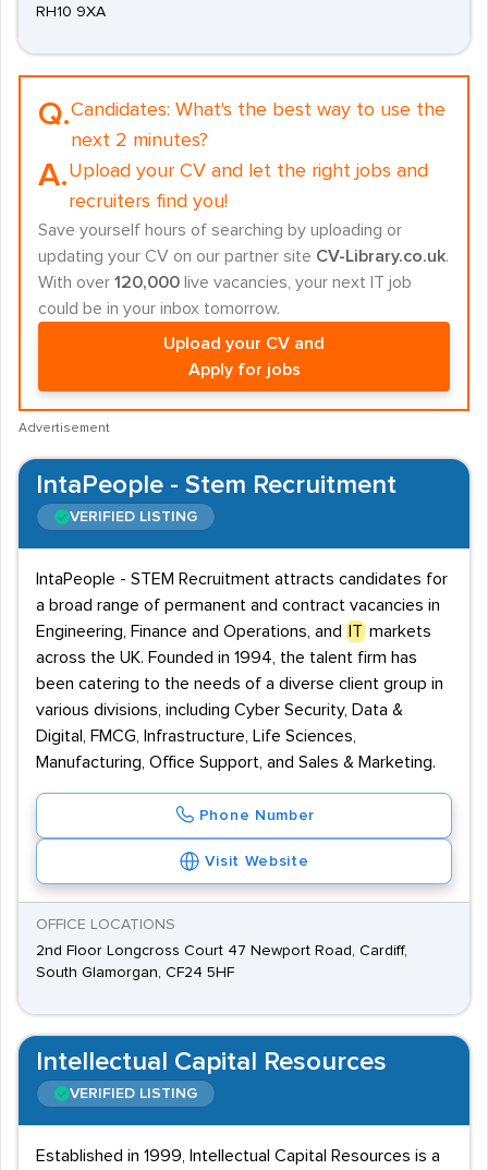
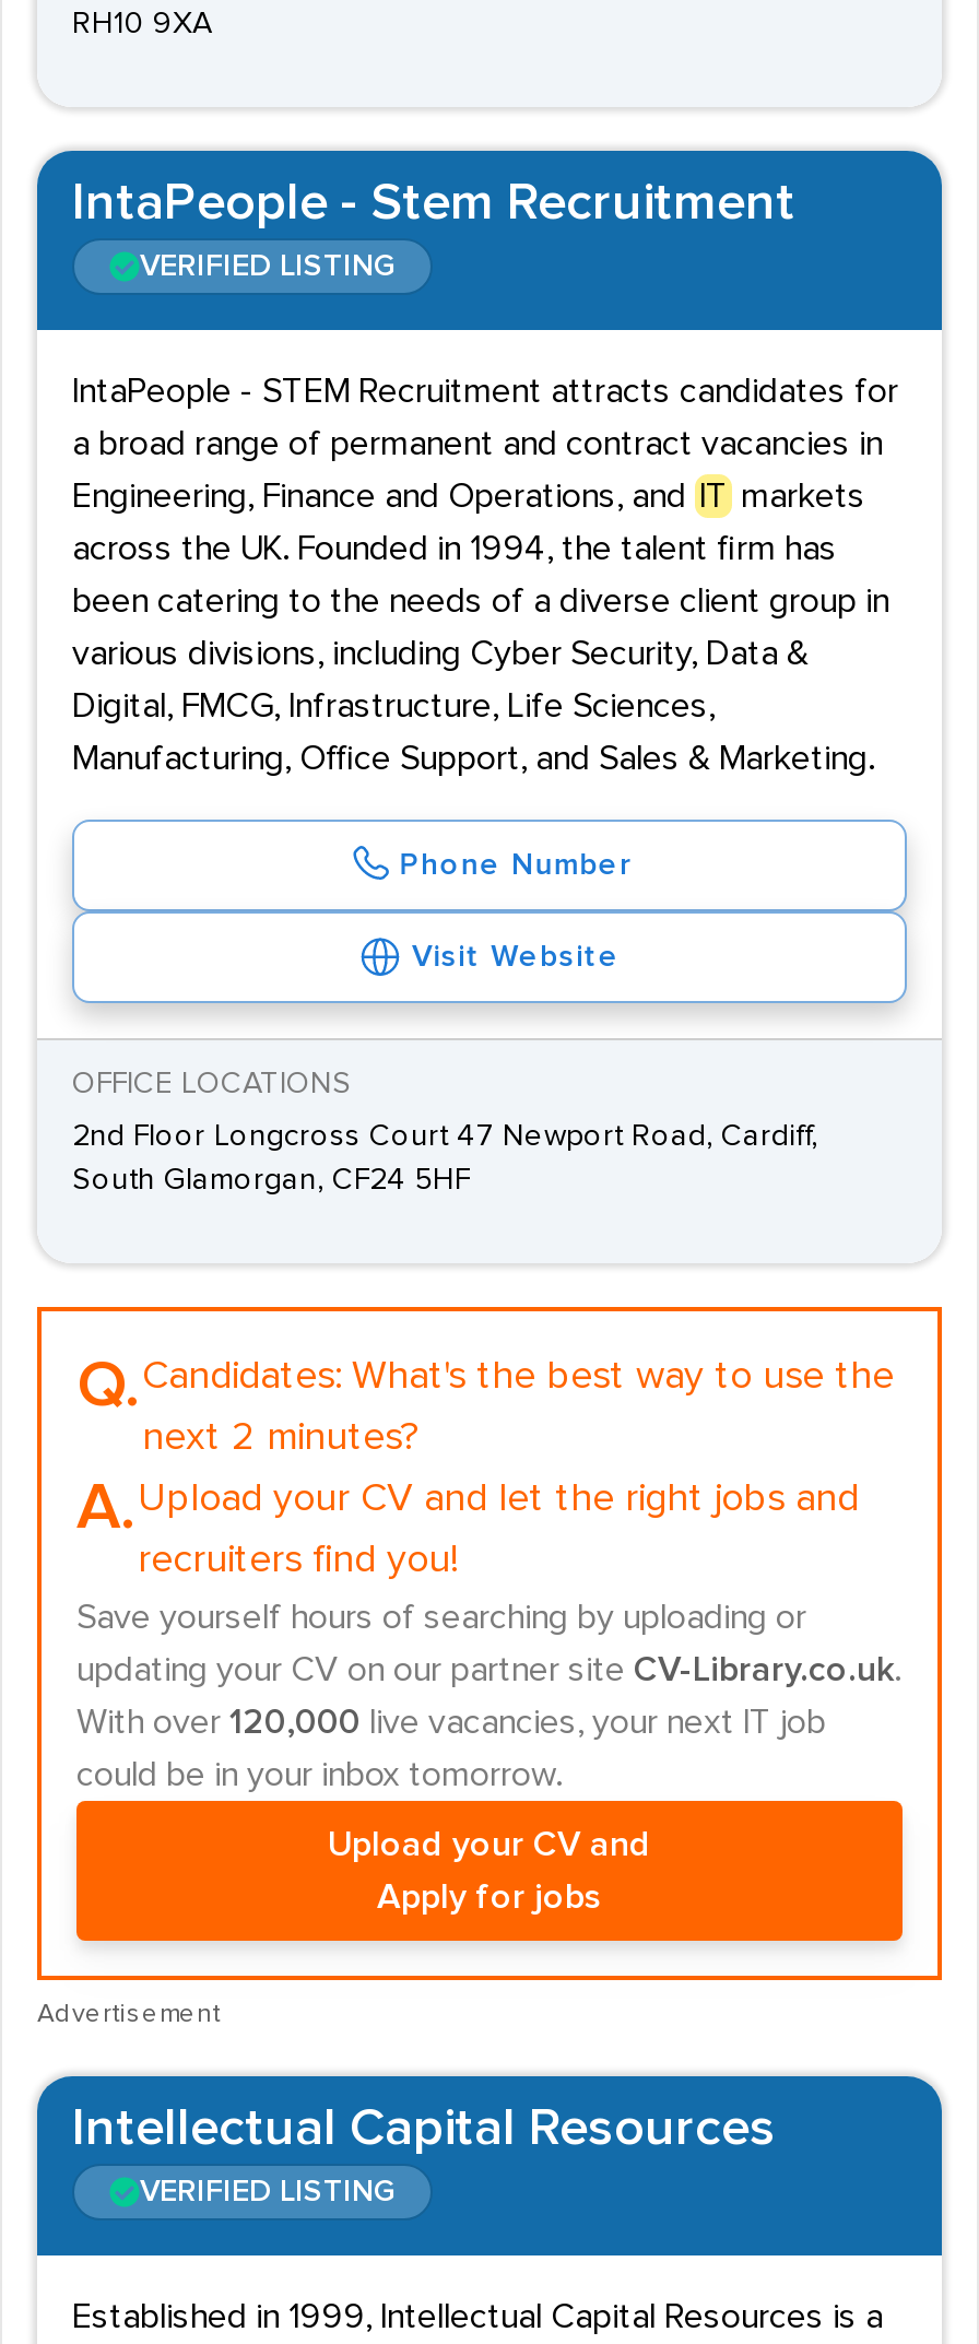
moved down: [image] | Q.Candidates:What's the best way to use the | next 2 minutes? | ... | Apply for jobs | Advertisement

moved up: IntaPeople - Stem Recruitment | VERIFIED LISTING | IntaPeople - STEM Recruitment attracts candidates for | ... | 2nd Floor Longcross Court 47 Newport Road, Cardiff, | South Glamorgan, CF24 5HF
